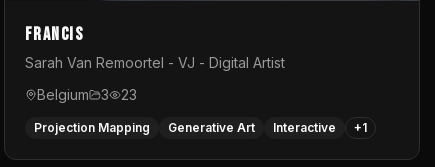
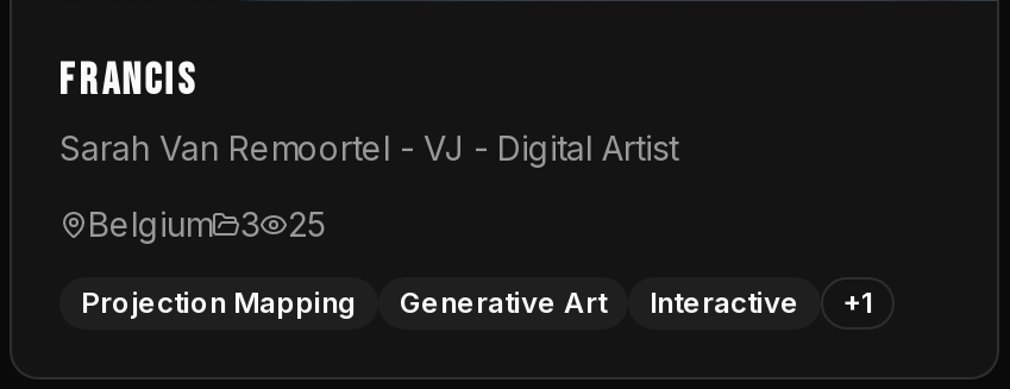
- Belgium 3 23
+ Belgium 3 25
